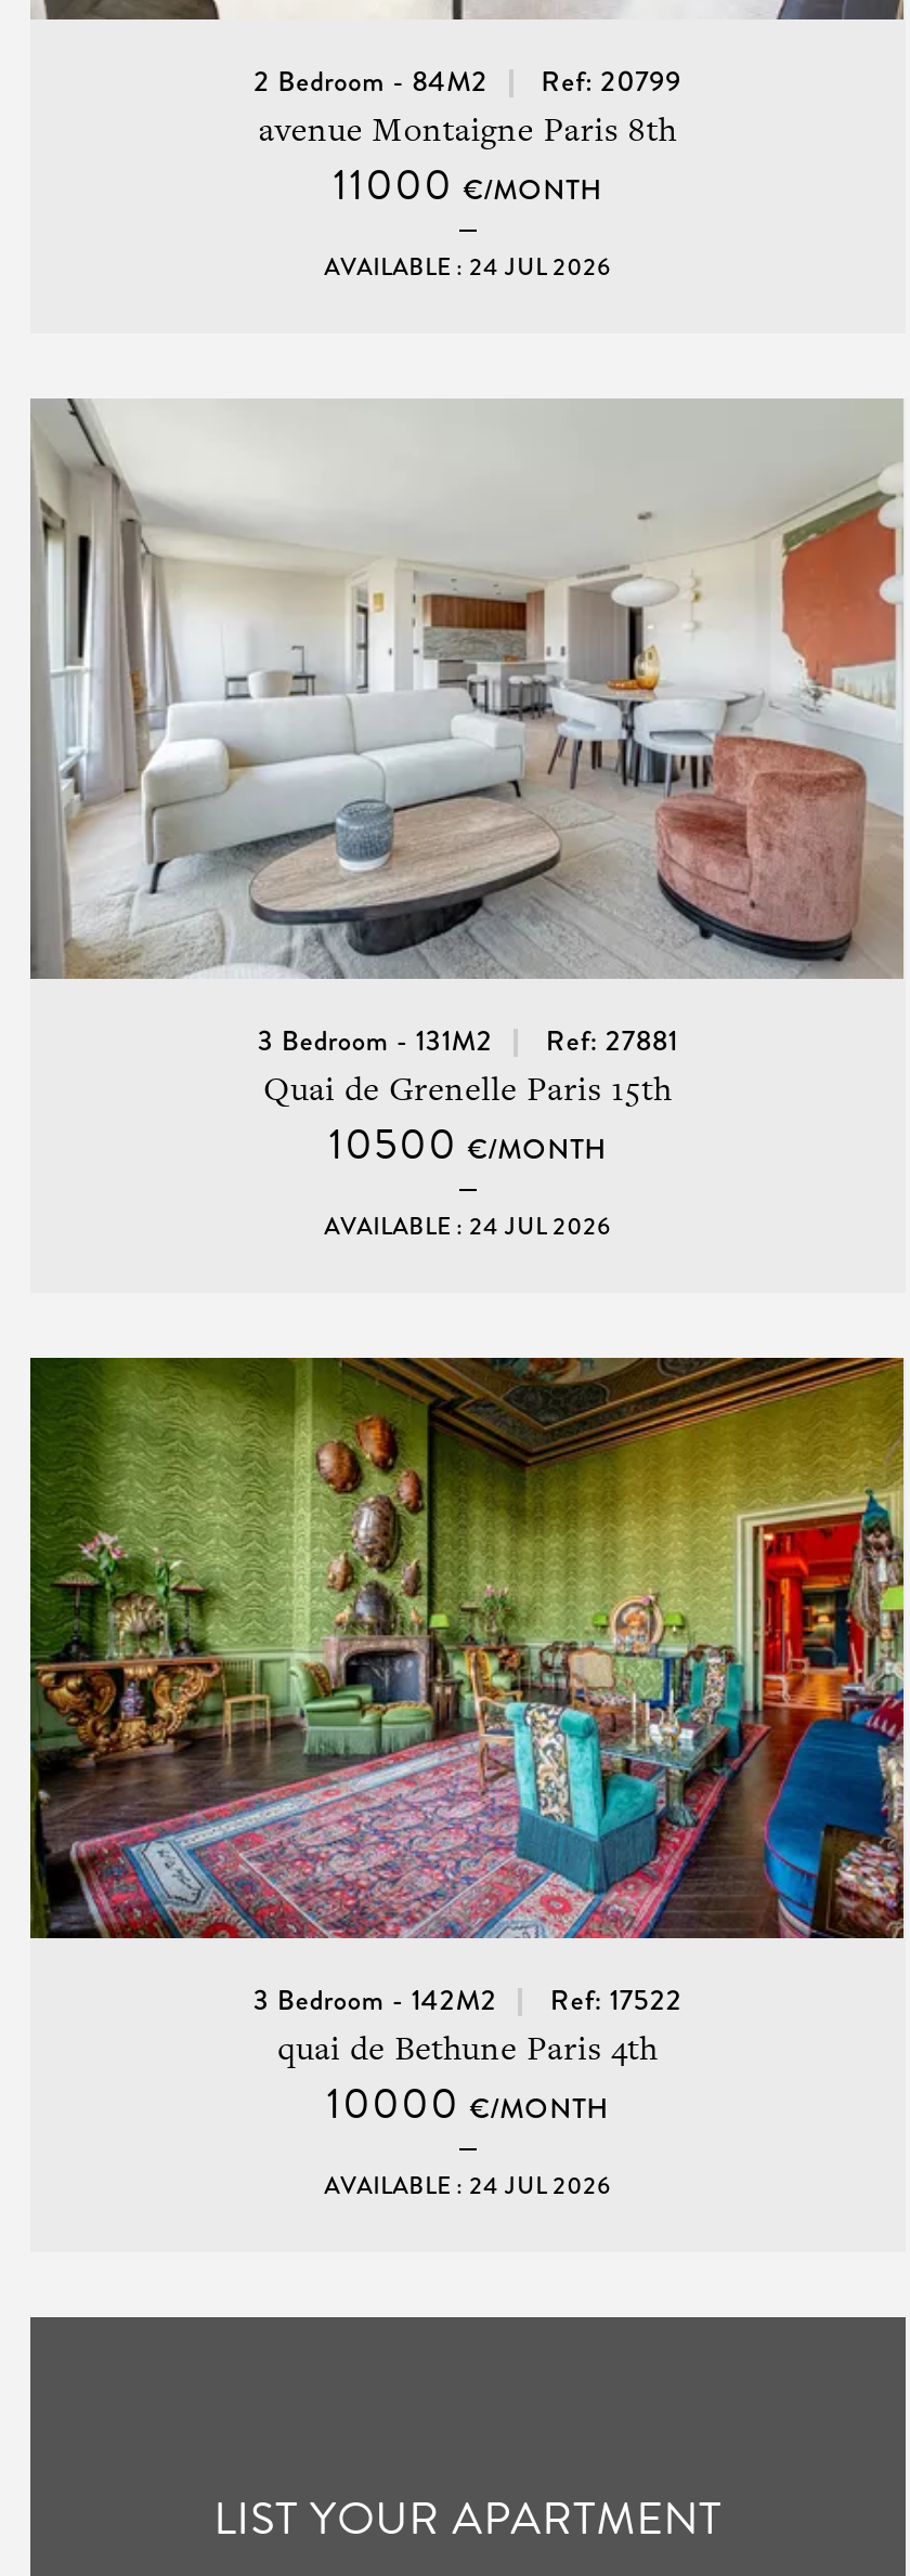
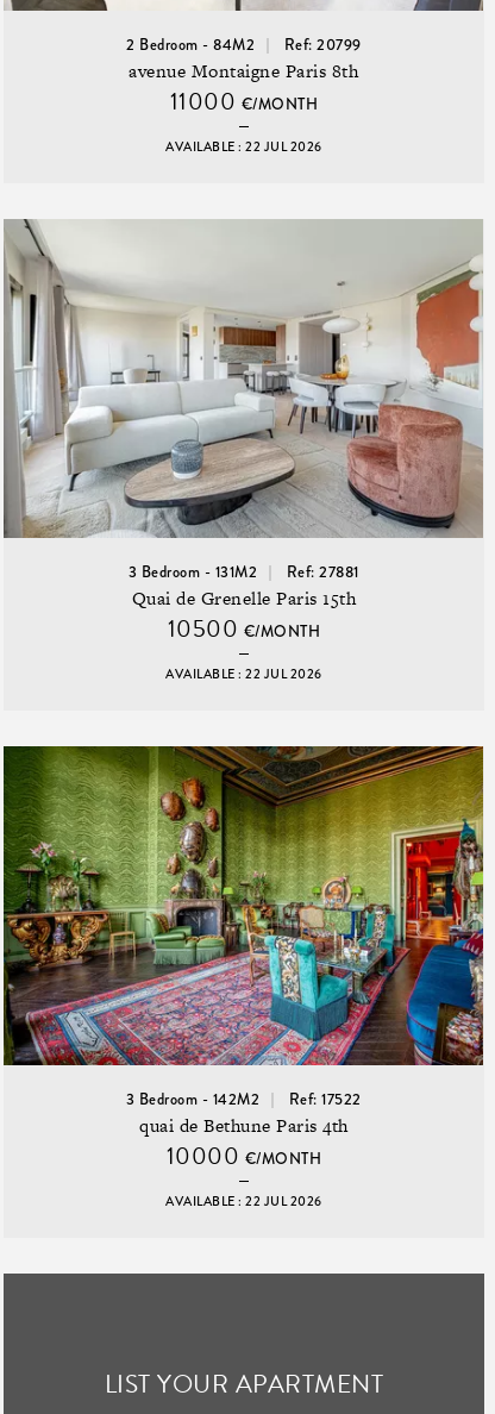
- AVAILABLE : 24 JUL 2026
+ AVAILABLE : 22 JUL 2026

- AVAILABLE : 24 JUL 2026
+ AVAILABLE : 22 JUL 2026

- AVAILABLE : 24 JUL 2026
+ AVAILABLE : 22 JUL 2026
